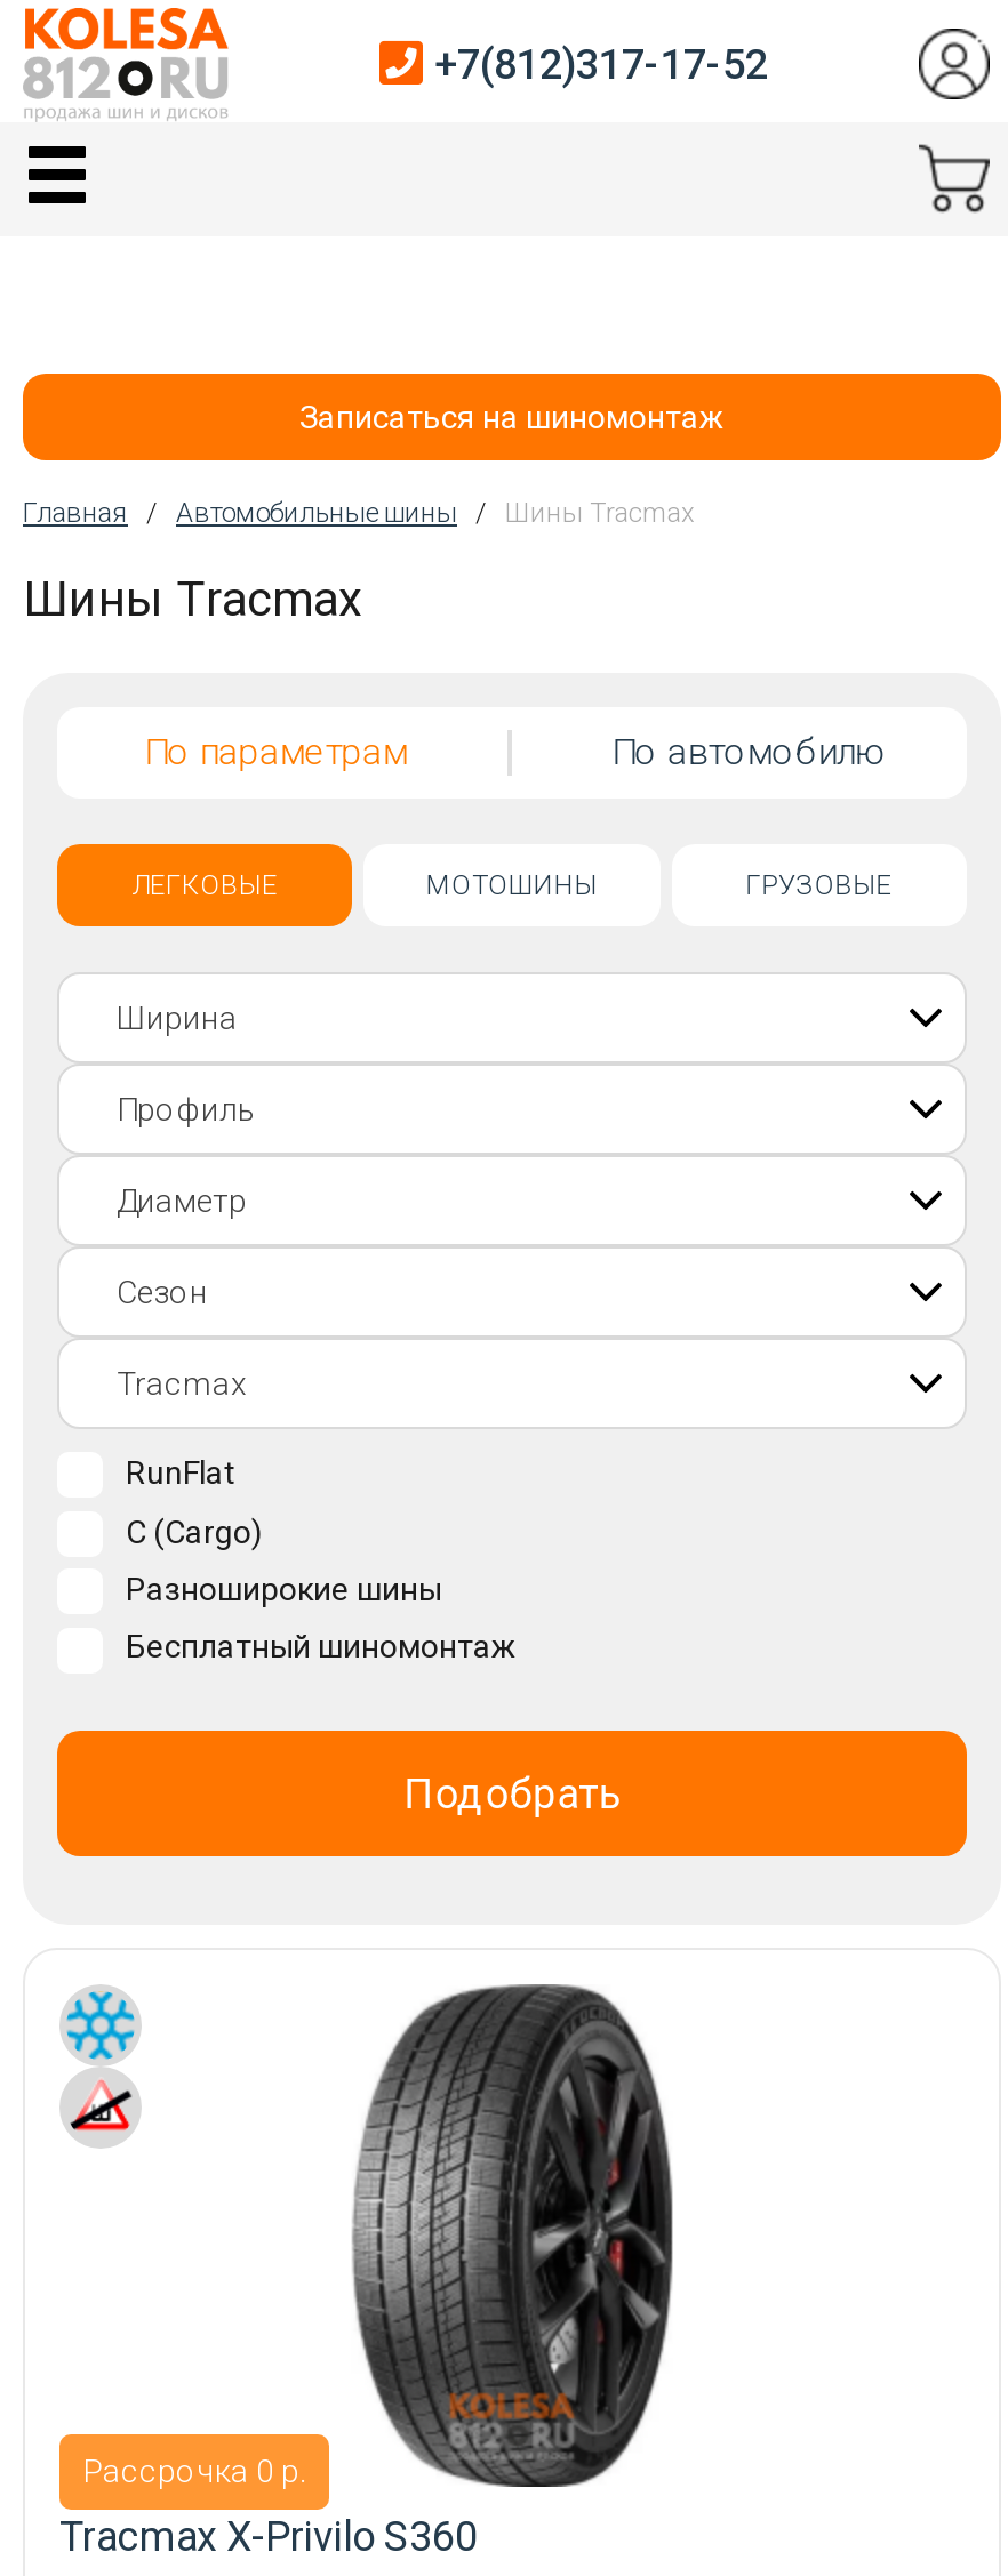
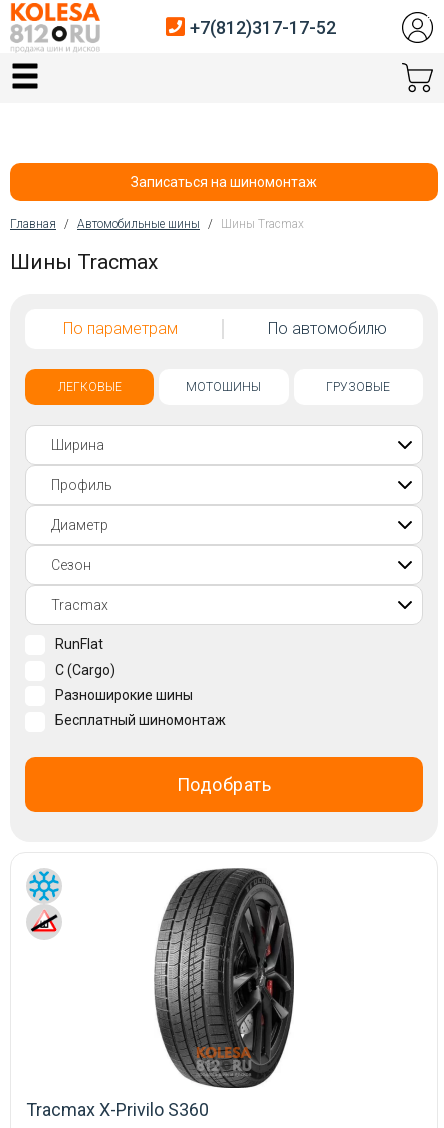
- Рассрочка 0 р.
